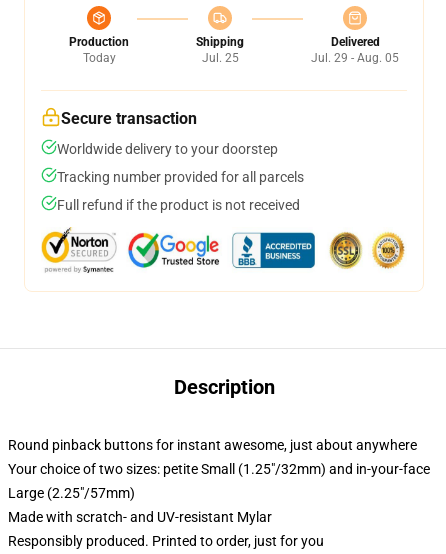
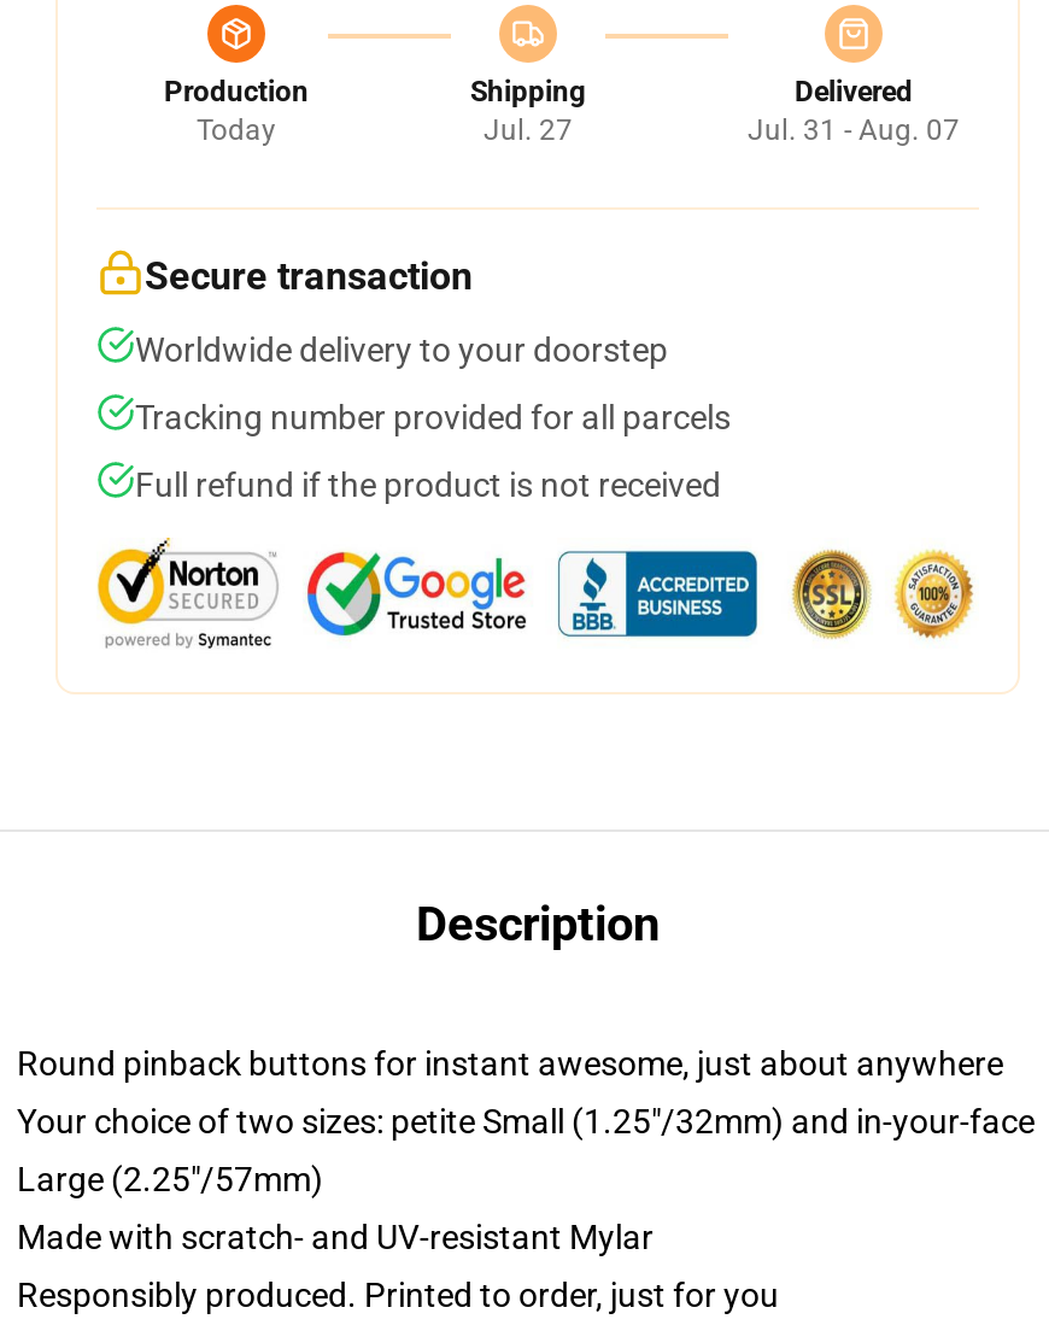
- Jul. 25
+ Jul. 27

- Jul. 29 - Aug. 05
+ Jul. 31 - Aug. 07
